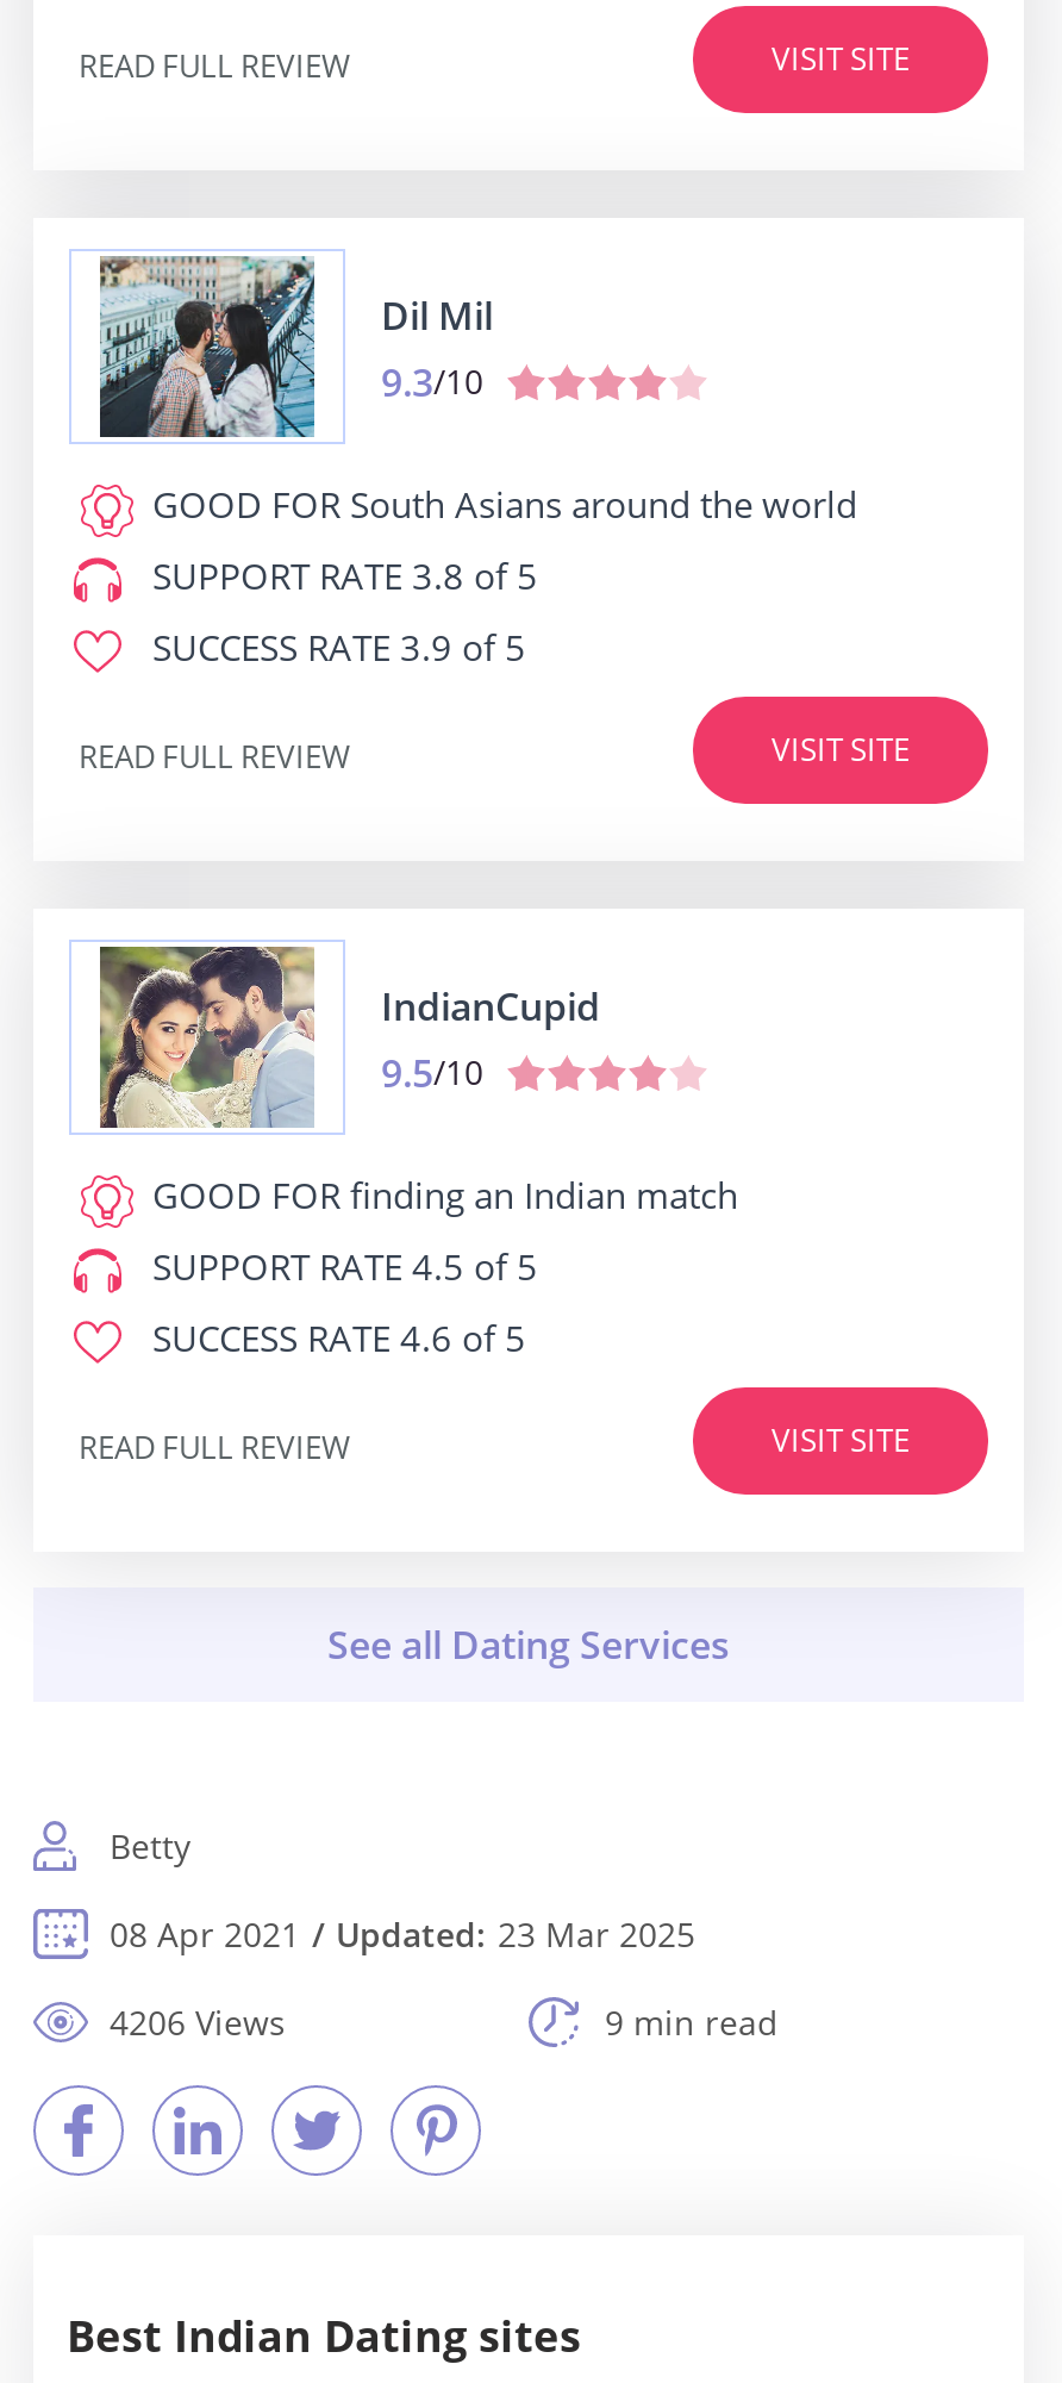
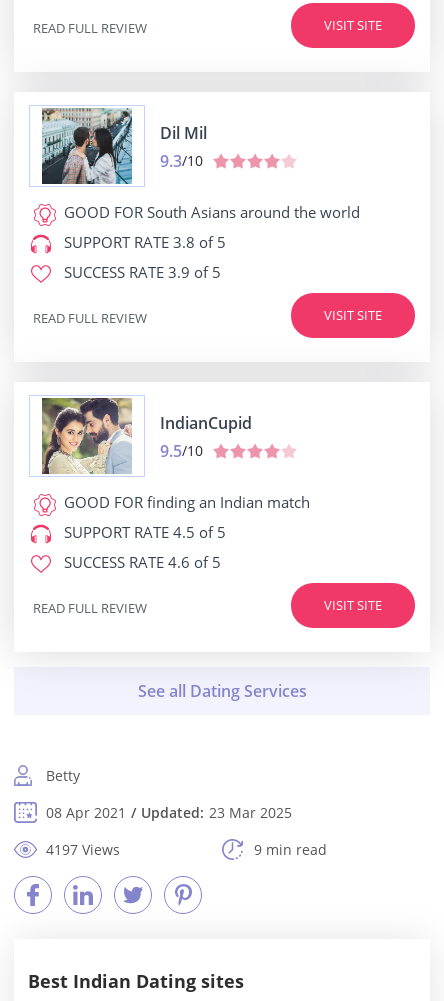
- 4206 Views
+ 4197 Views
